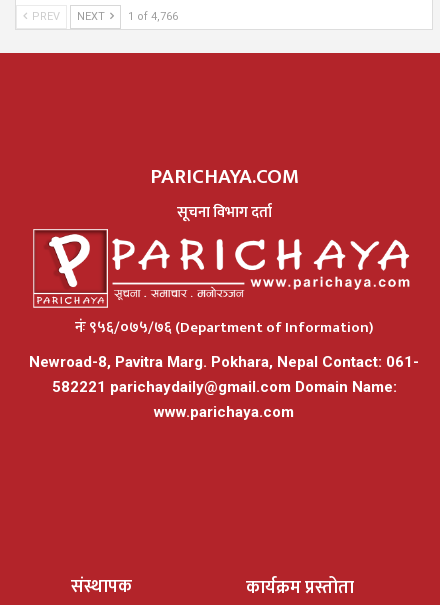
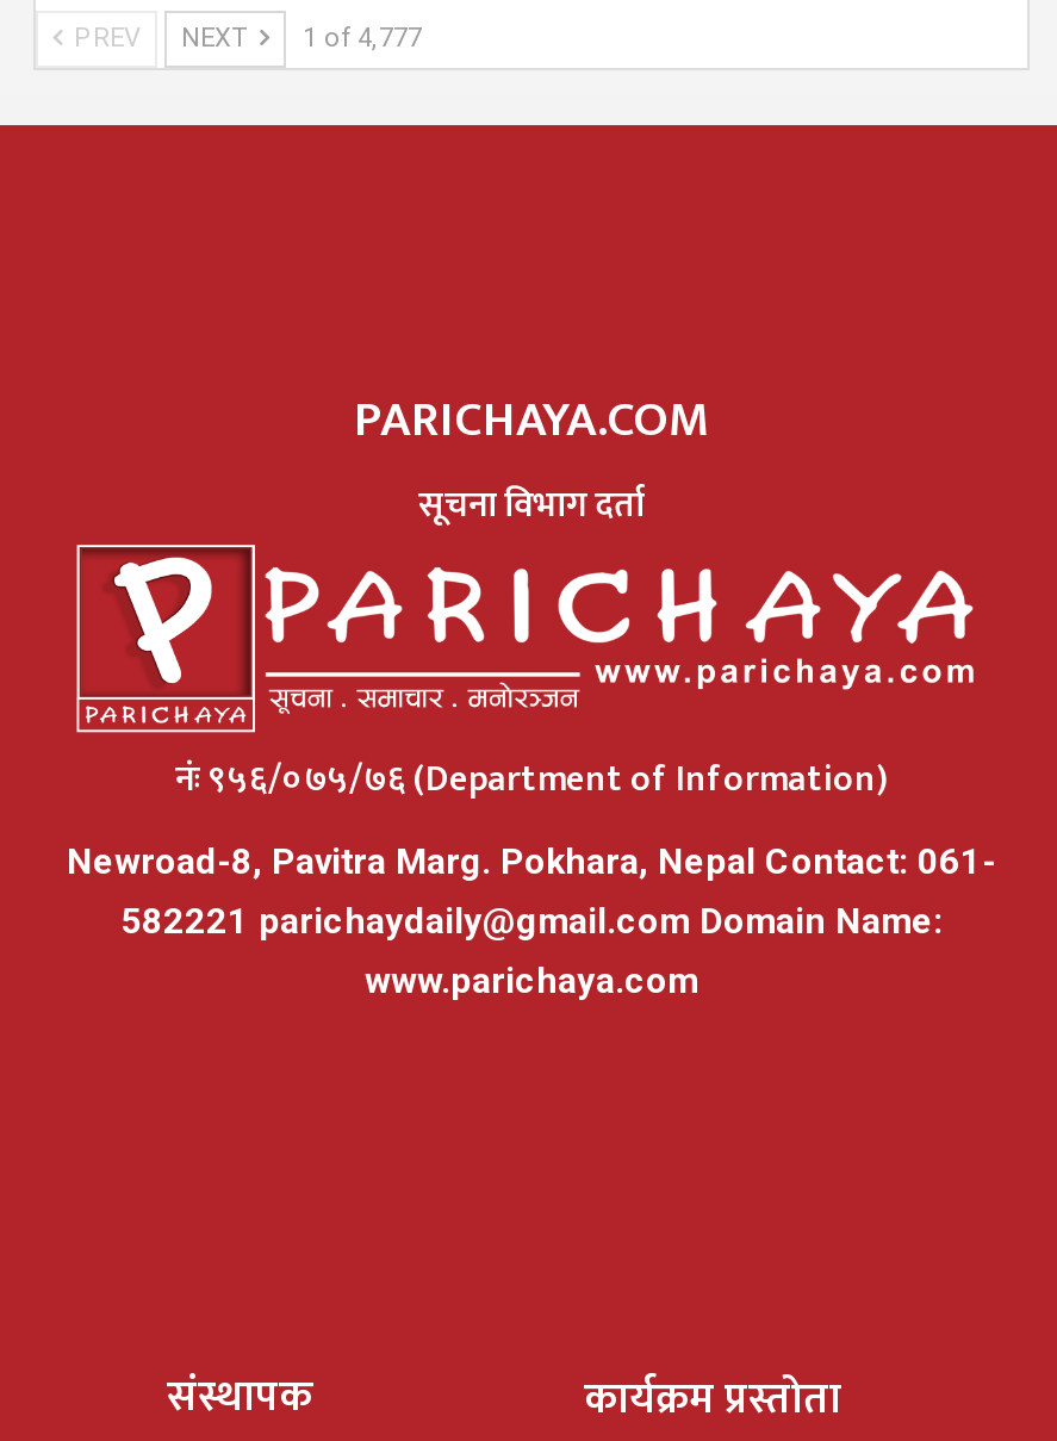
- PREV NEXT 1 of 4,766
+ PREV NEXT 1 of 4,777
